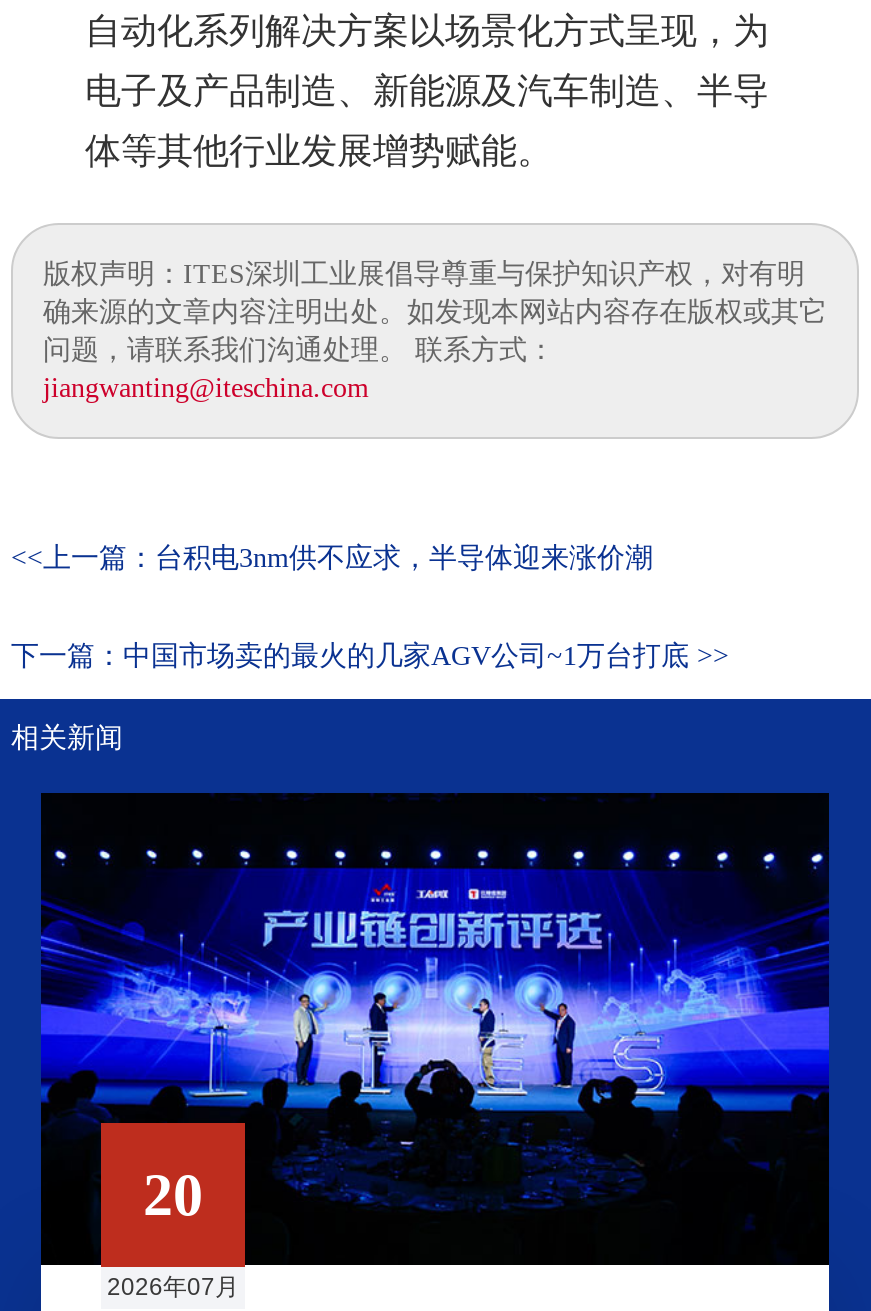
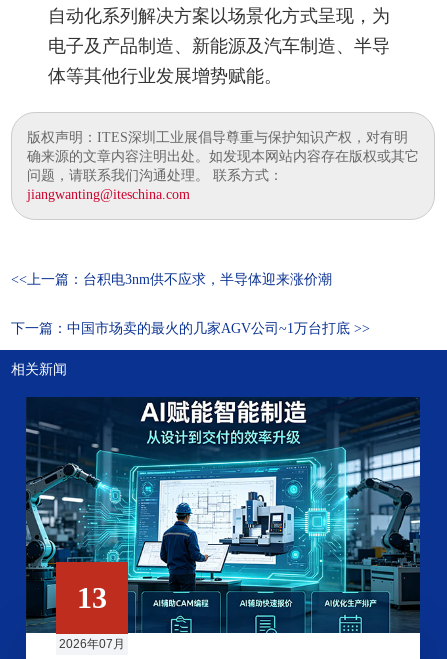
- [image]
- 20
+ [image]
+ 13
